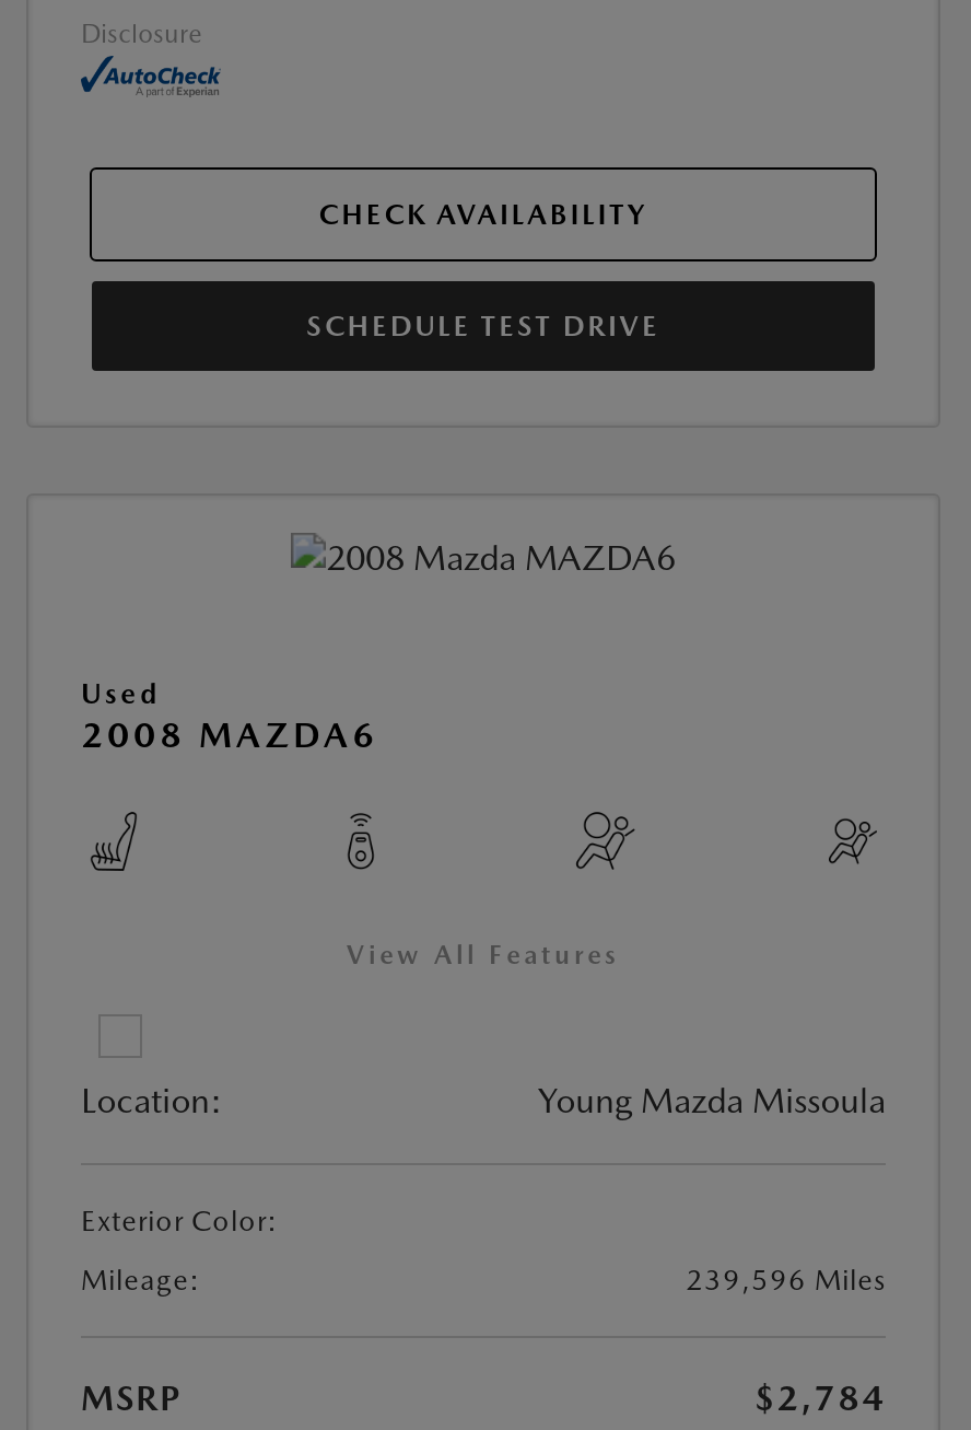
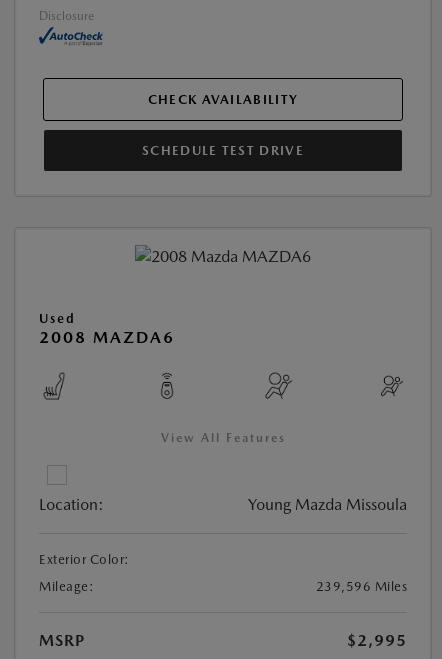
- $2,784
+ $2,995
